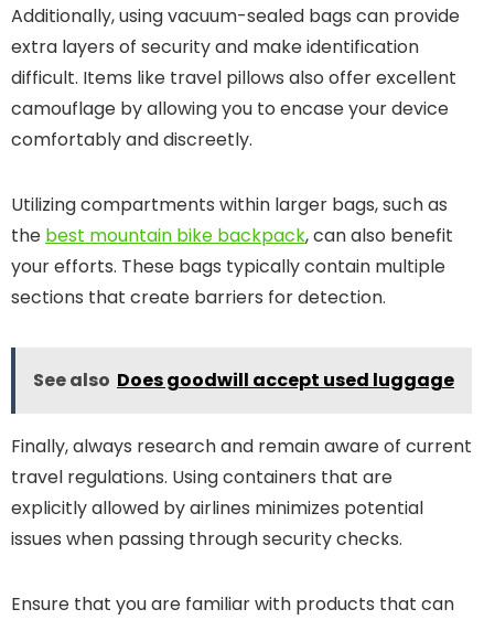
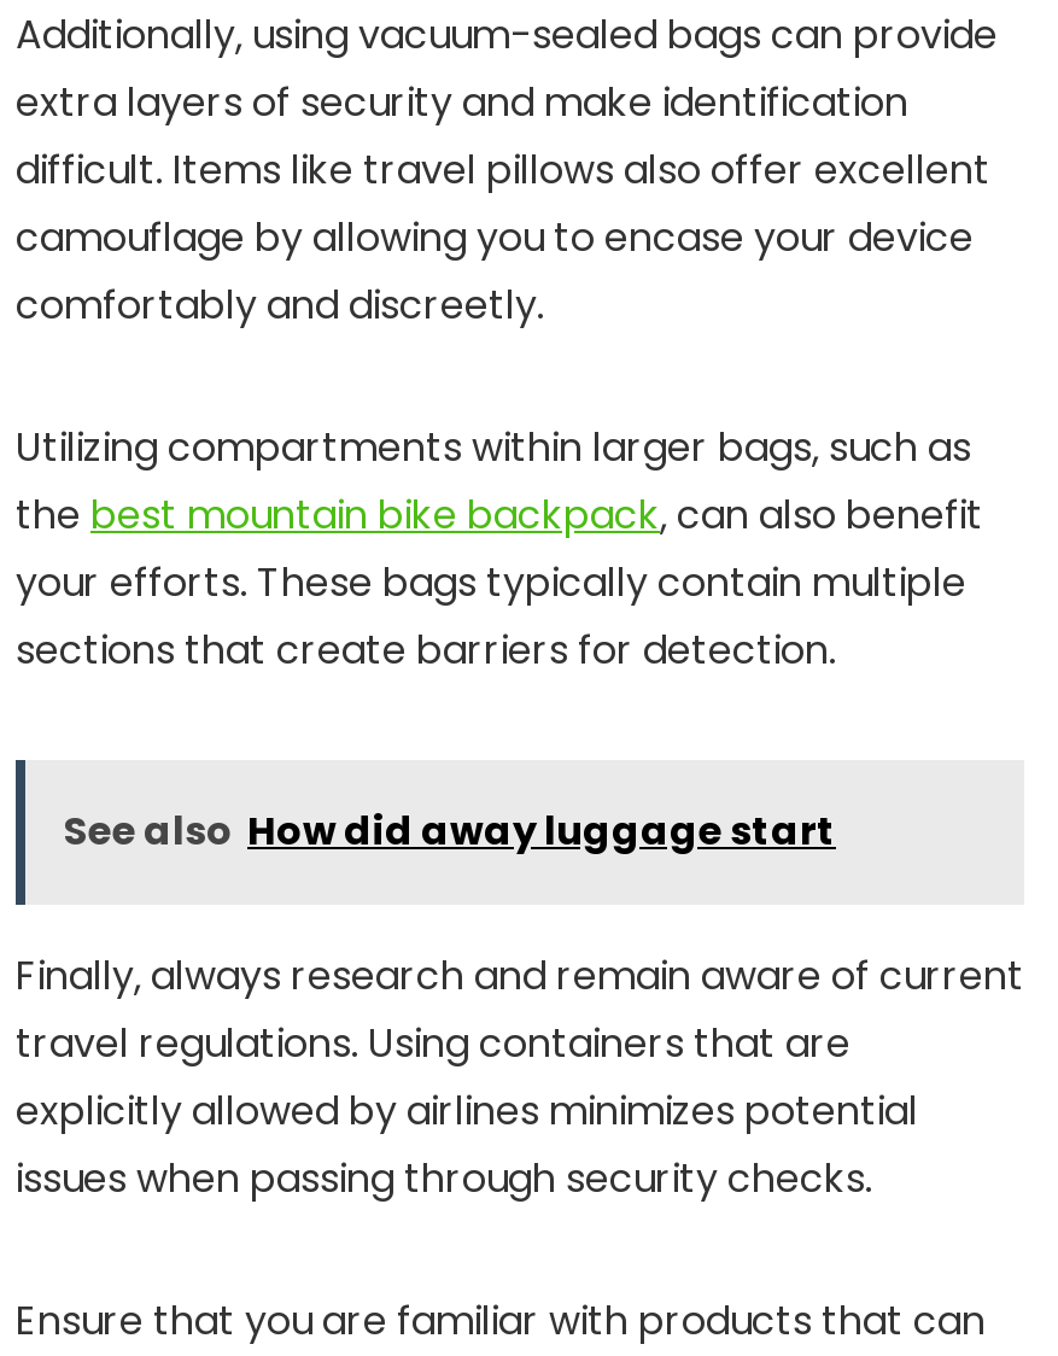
- See also Does goodwill accept used luggage
+ See also How did away luggage start
